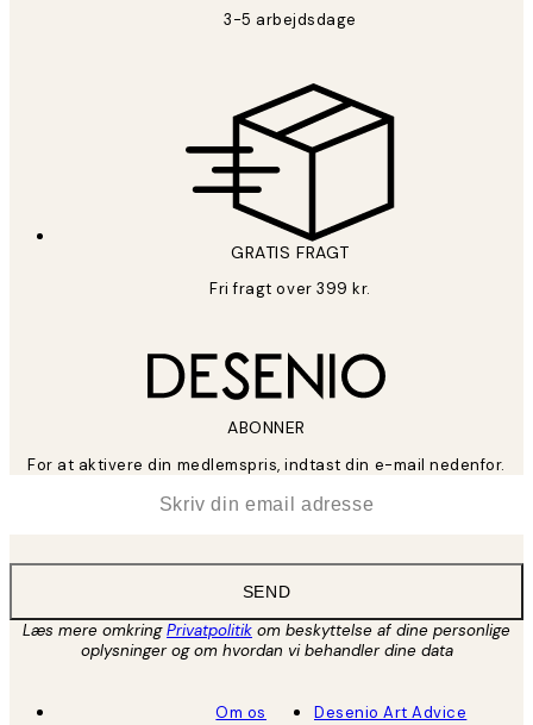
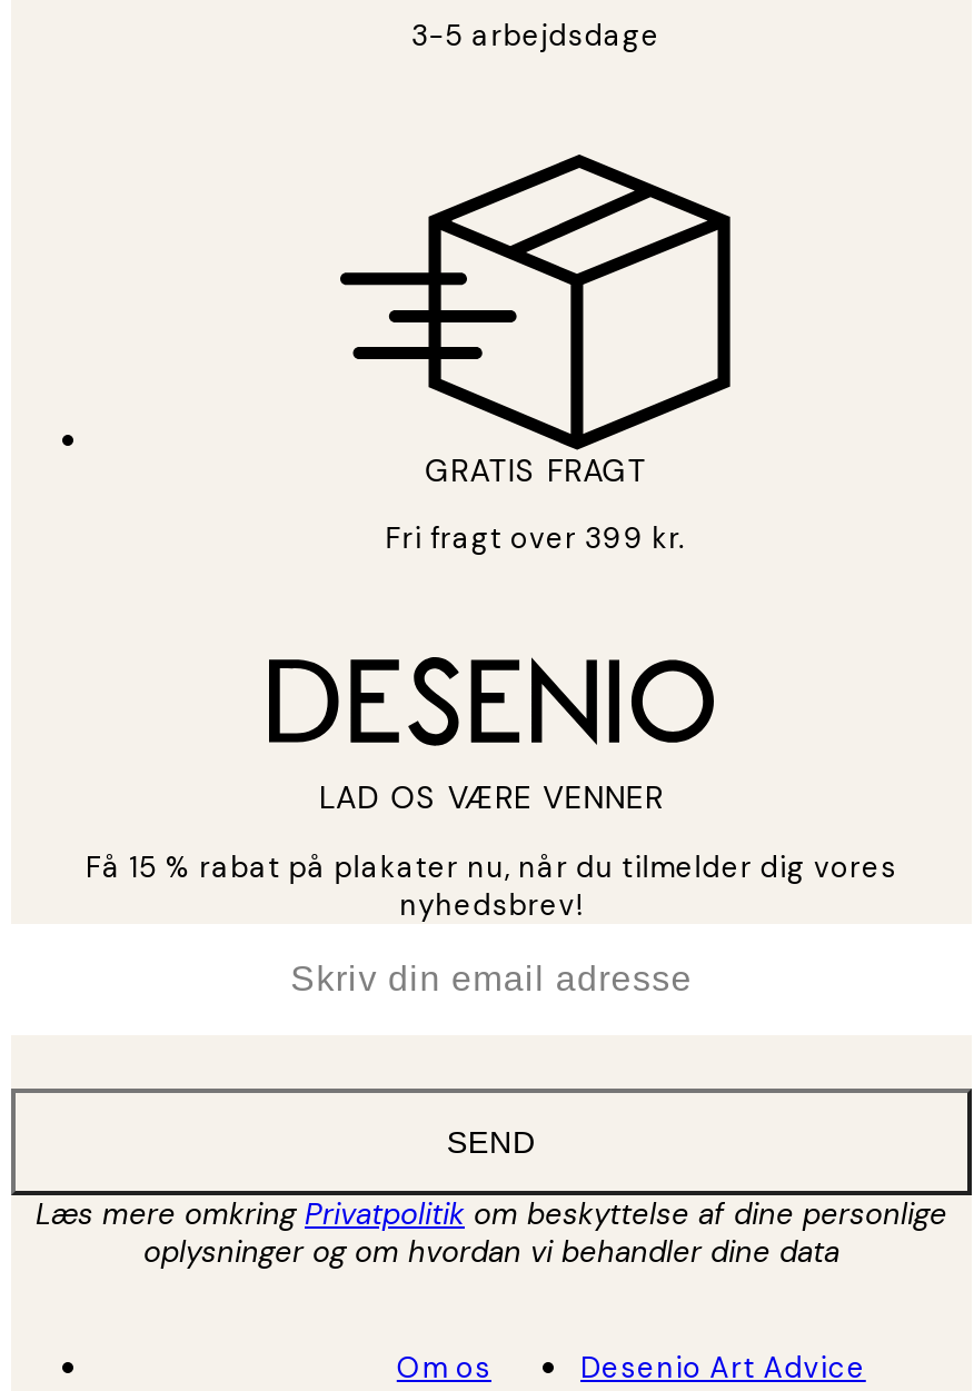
- ABONNER
+ LAD OS VÆRE VENNER

- For at aktivere din medlemspris, indtast din e-mail nedenfor.
+ Få 15 % rabat på plakater nu, når du tilmelder dig vores
+ nyhedsbrev!
